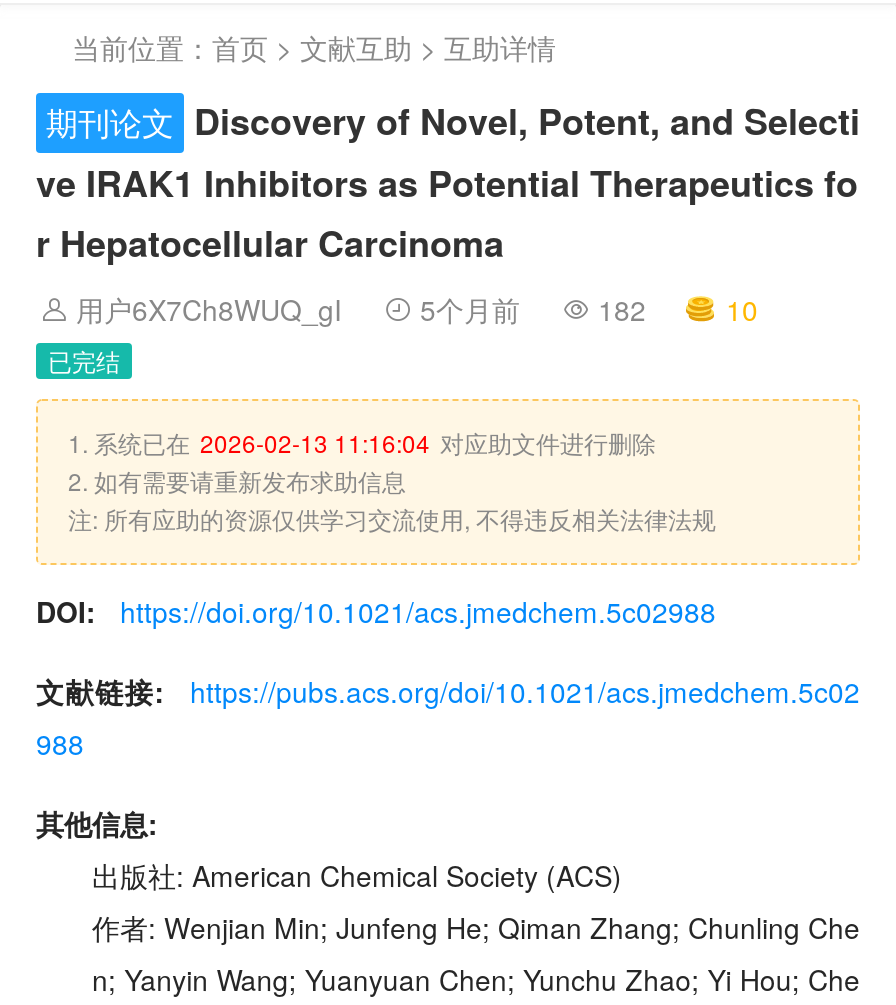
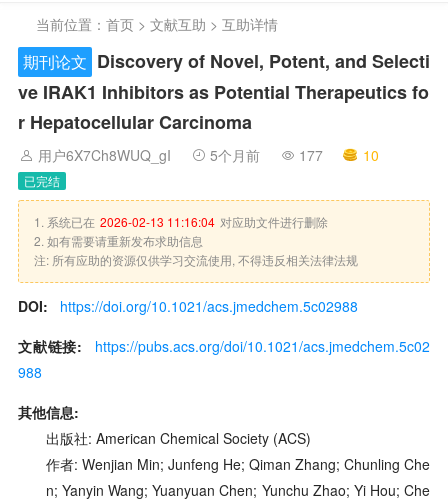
- 用户6X7Ch8WUQ_gI 5个月前 182 10
+ 用户6X7Ch8WUQ_gI 5个月前 177 10
